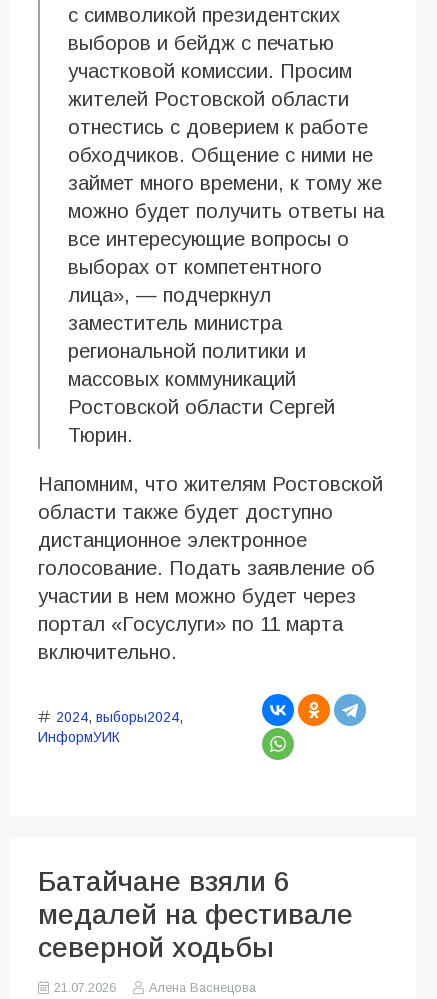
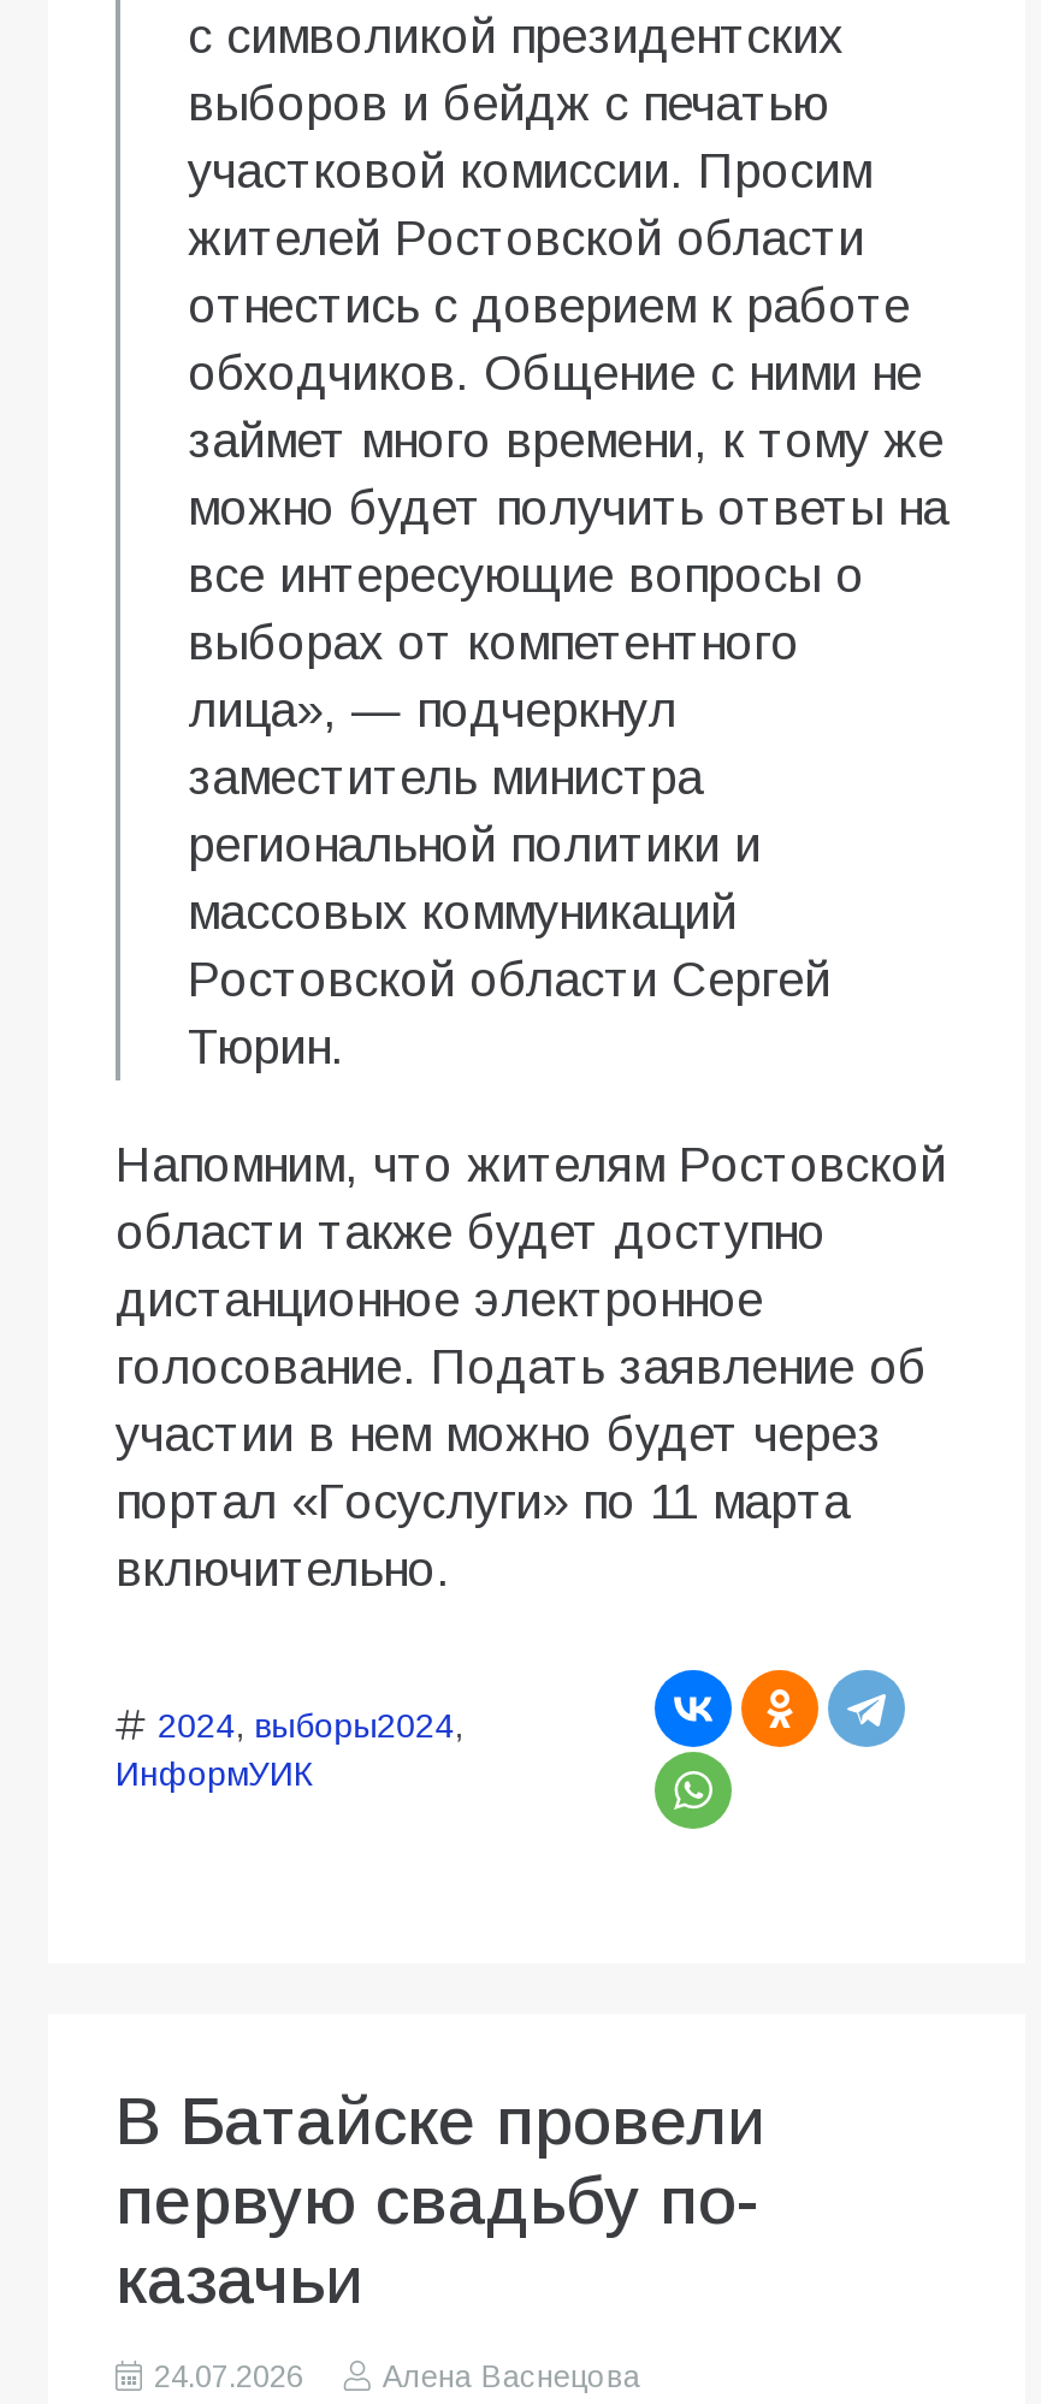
- Батайчане взяли 6
- медалей на фестивале
- северной ходьбы
+ В Батайске провели
+ первую свадьбу по-
+ казачьи

- 21.07.2026
+ 24.07.2026
